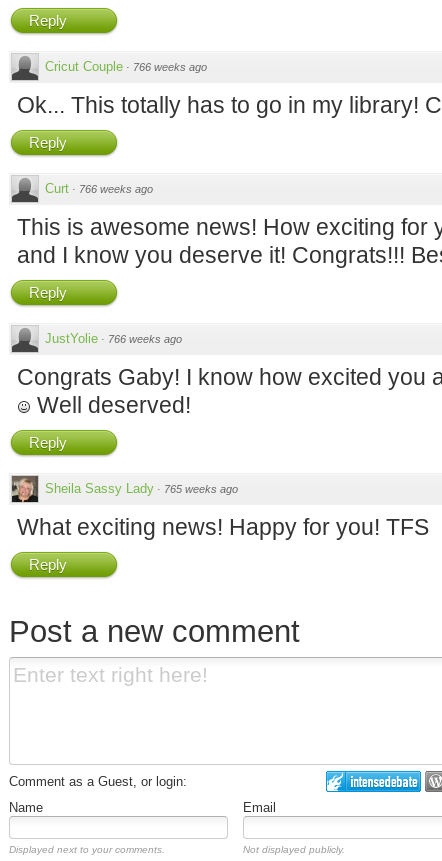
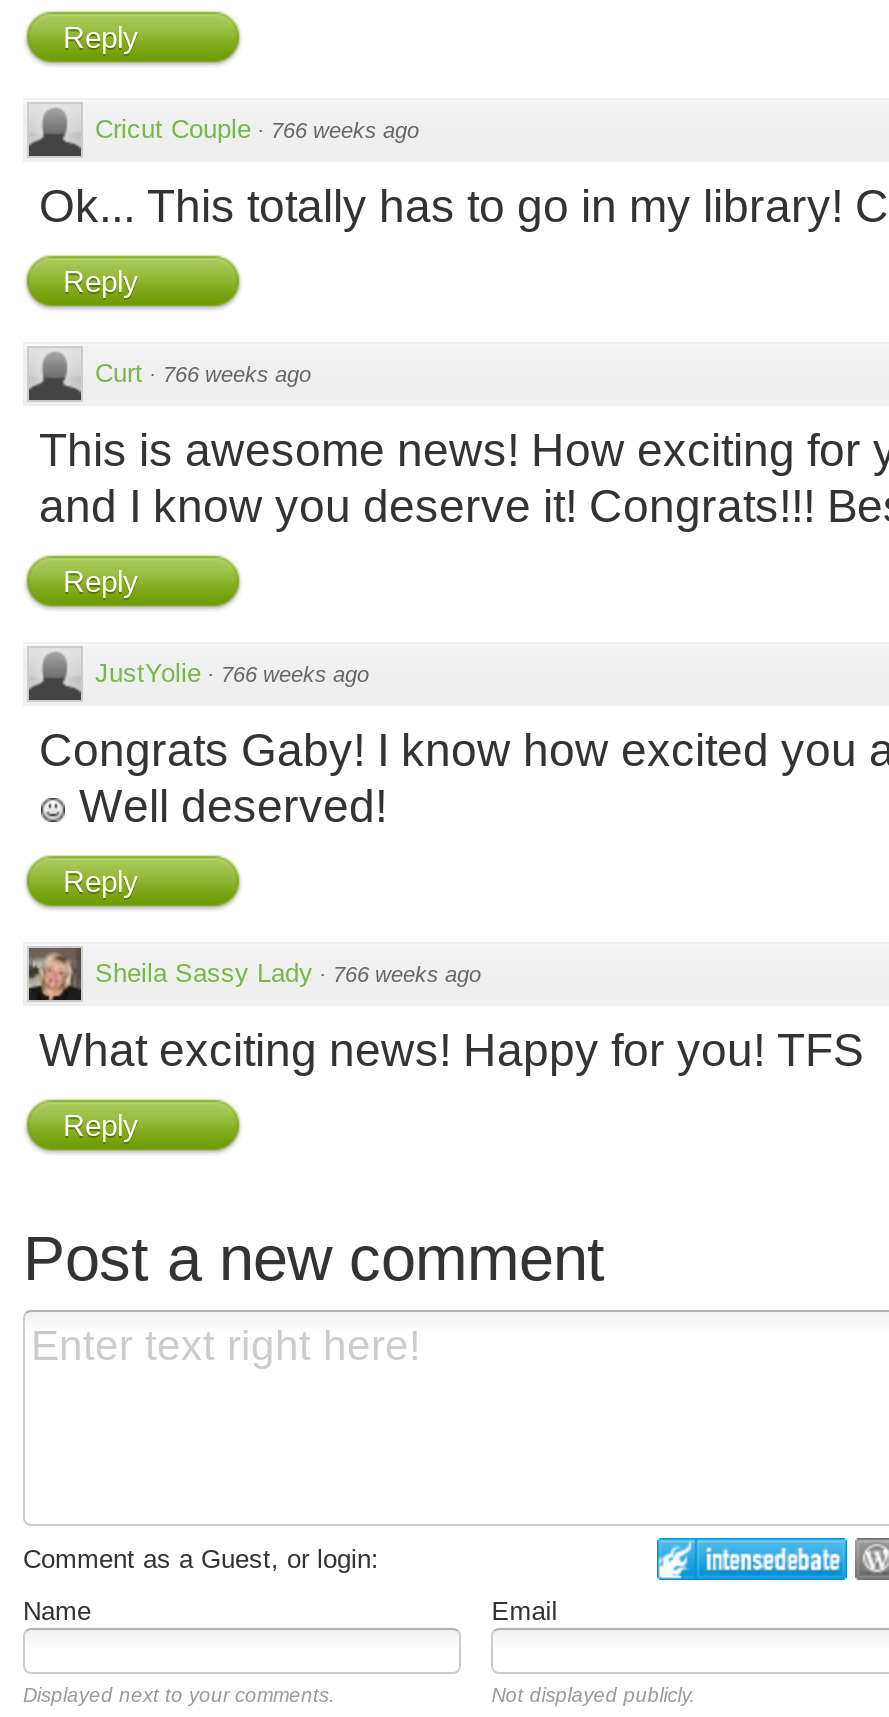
- Sheila Sassy Lady · 765 weeks ago
+ Sheila Sassy Lady · 766 weeks ago
